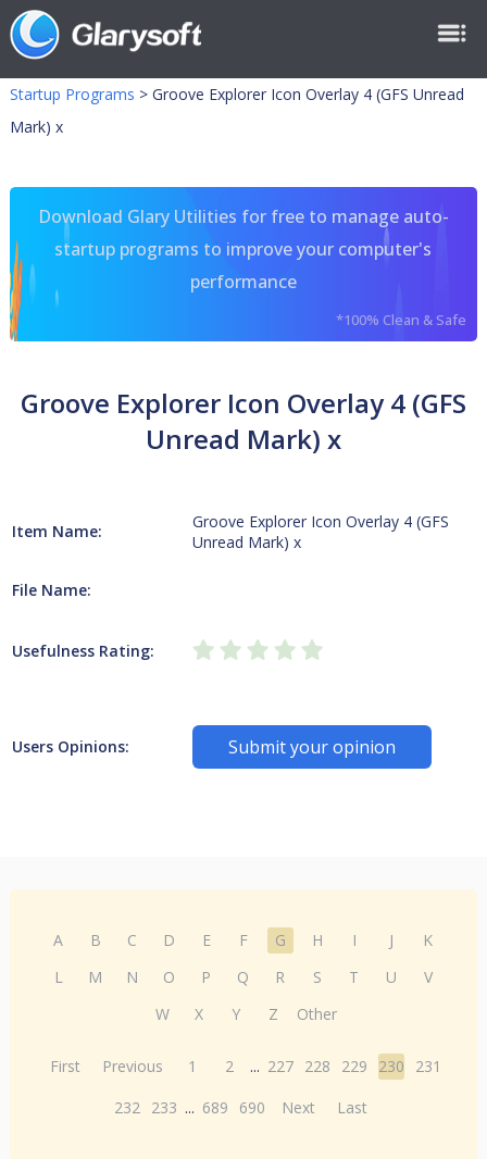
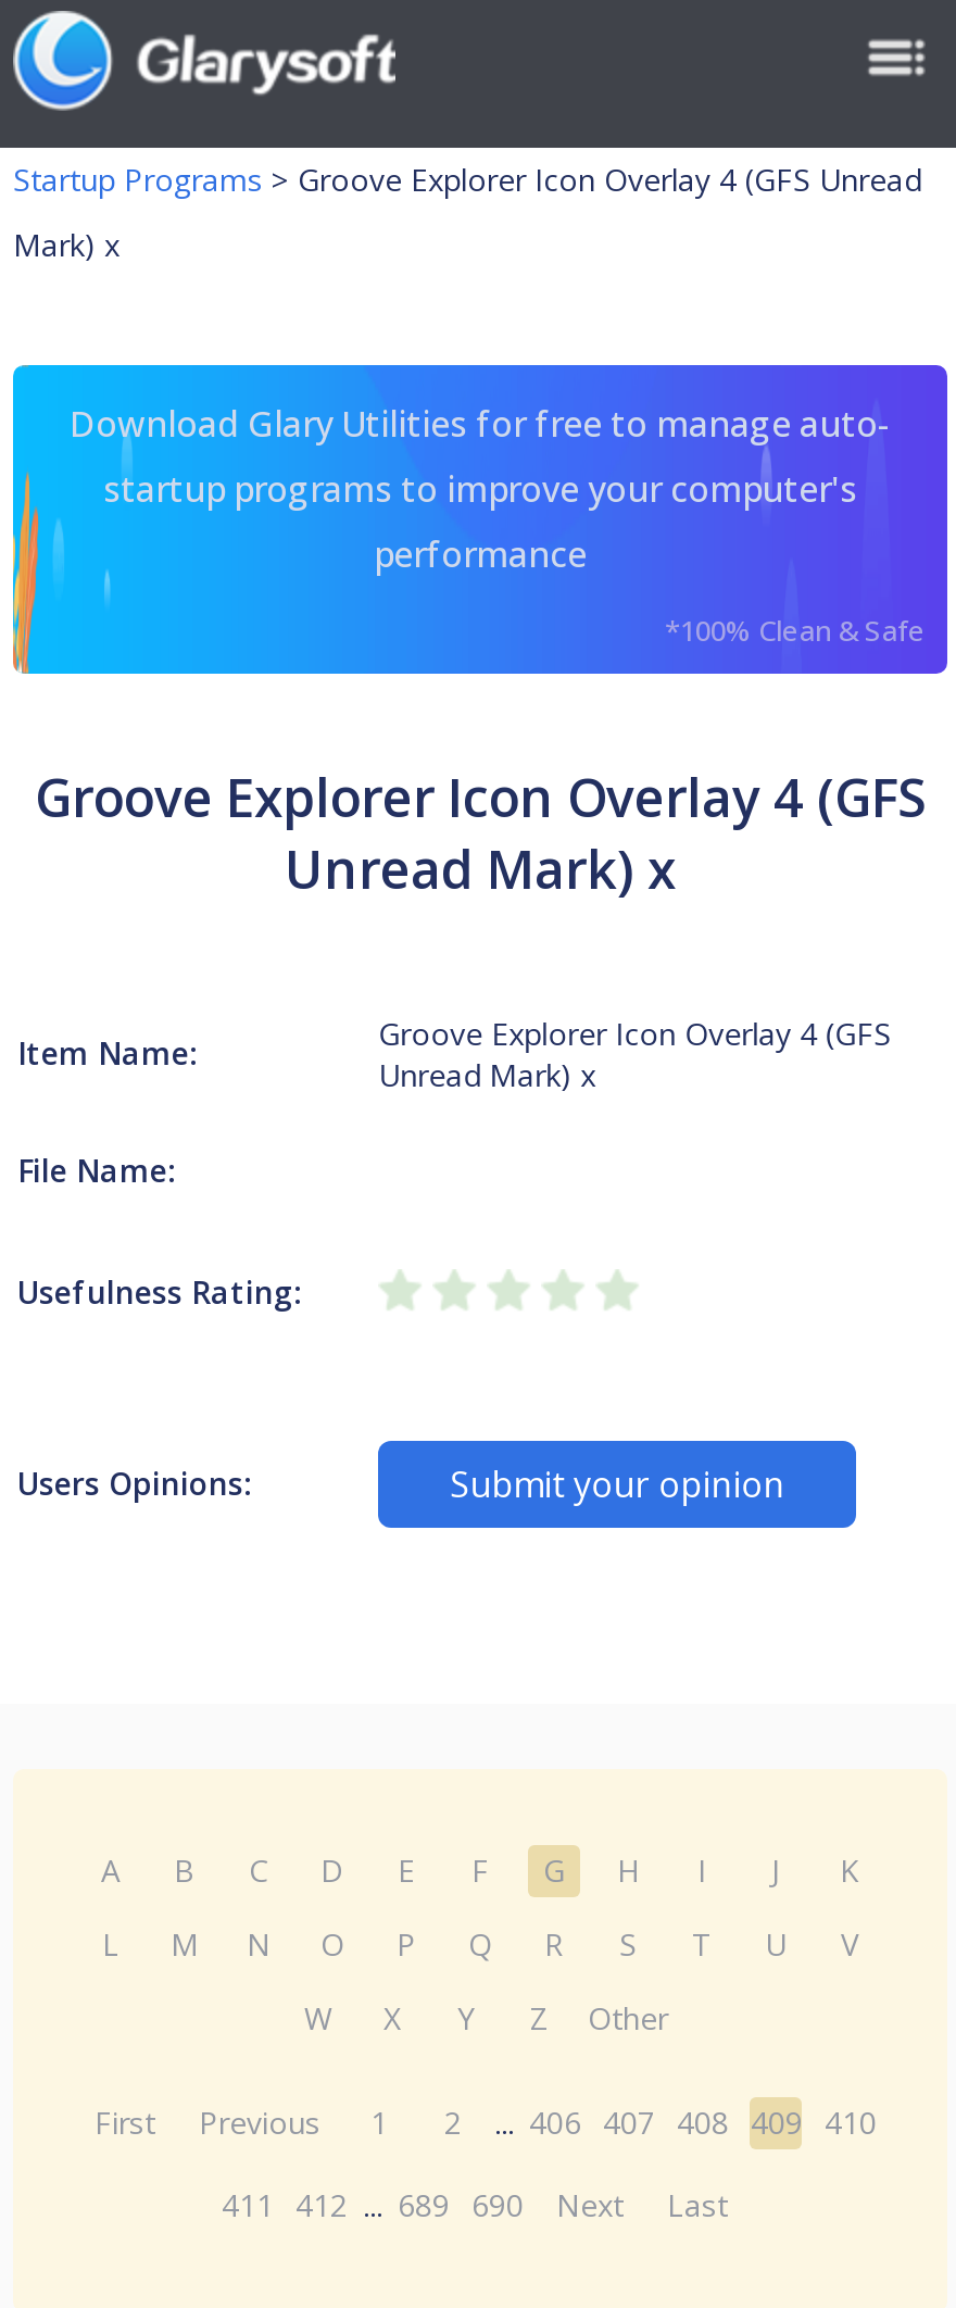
- First Previous 1 2 ... 227 228 229 230 231
+ First Previous 1 2 ... 406 407 408 409 410

- 232 233 ... 689 690 Next Last
+ 411 412 ... 689 690 Next Last
